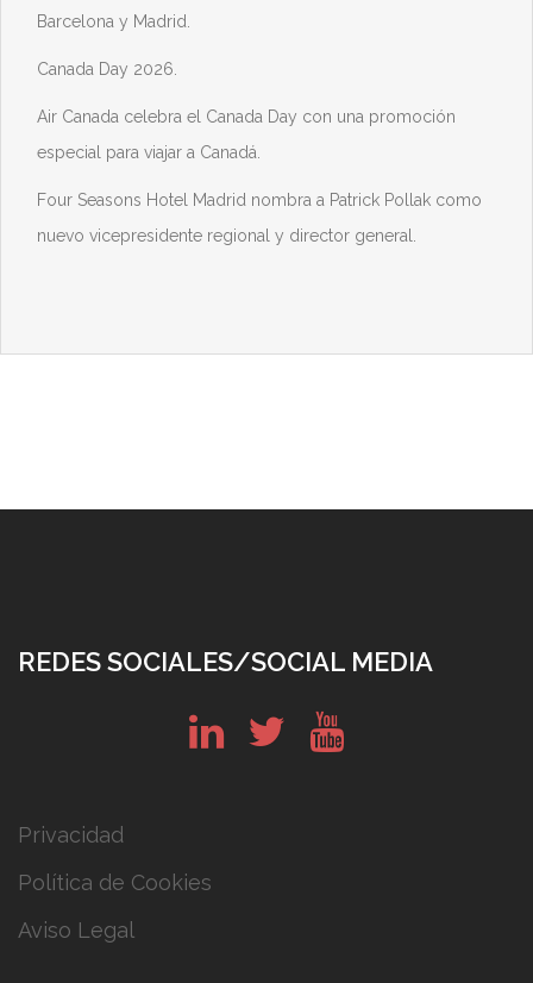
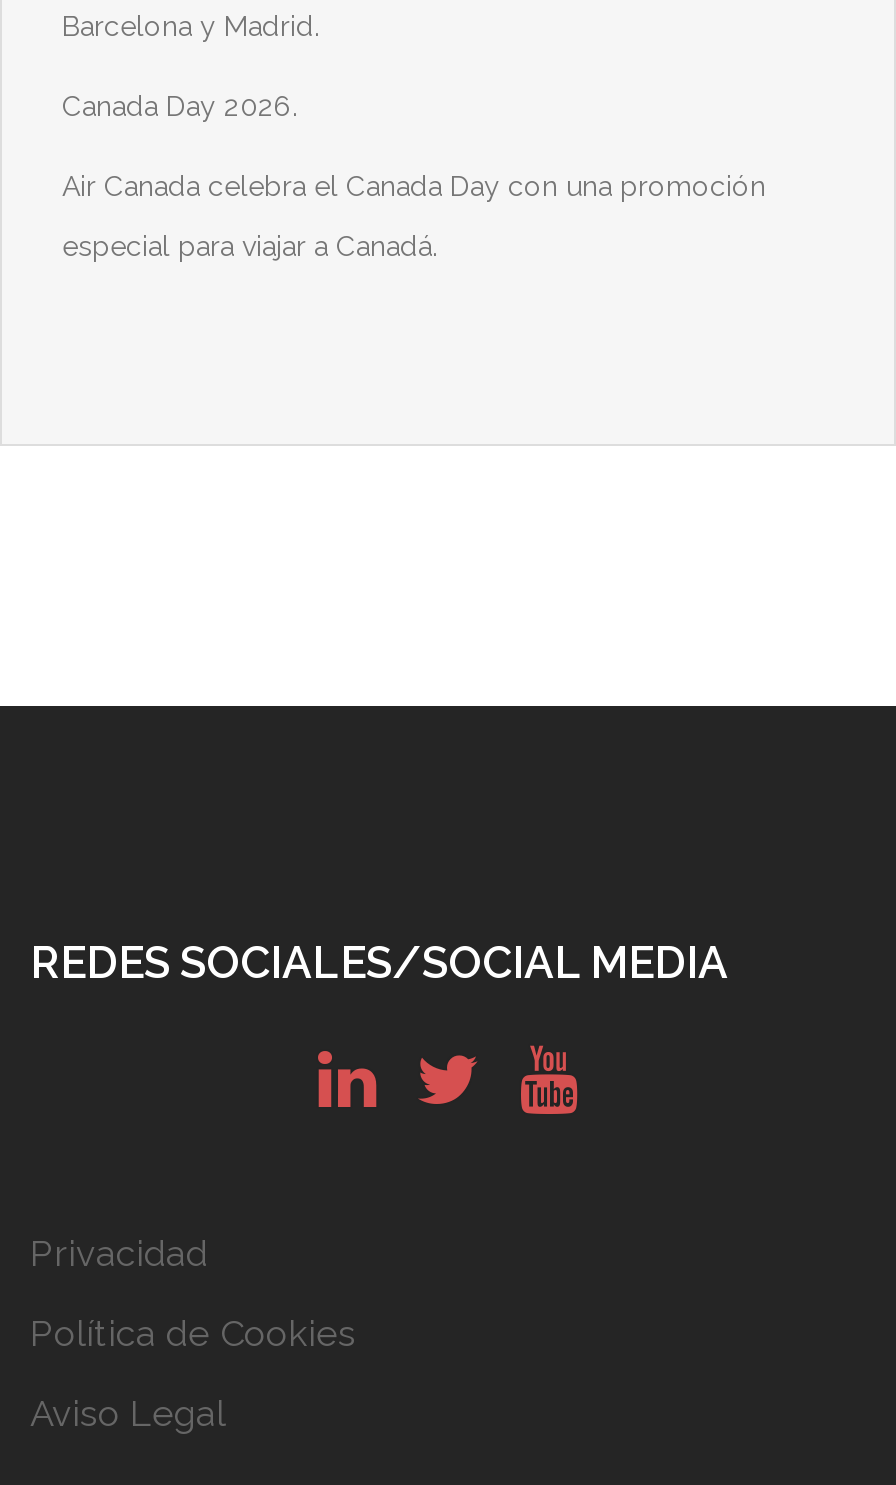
- Four Seasons Hotel Madrid nombra a Patrick Pollak como
- nuevo vicepresidente regional y director general.
